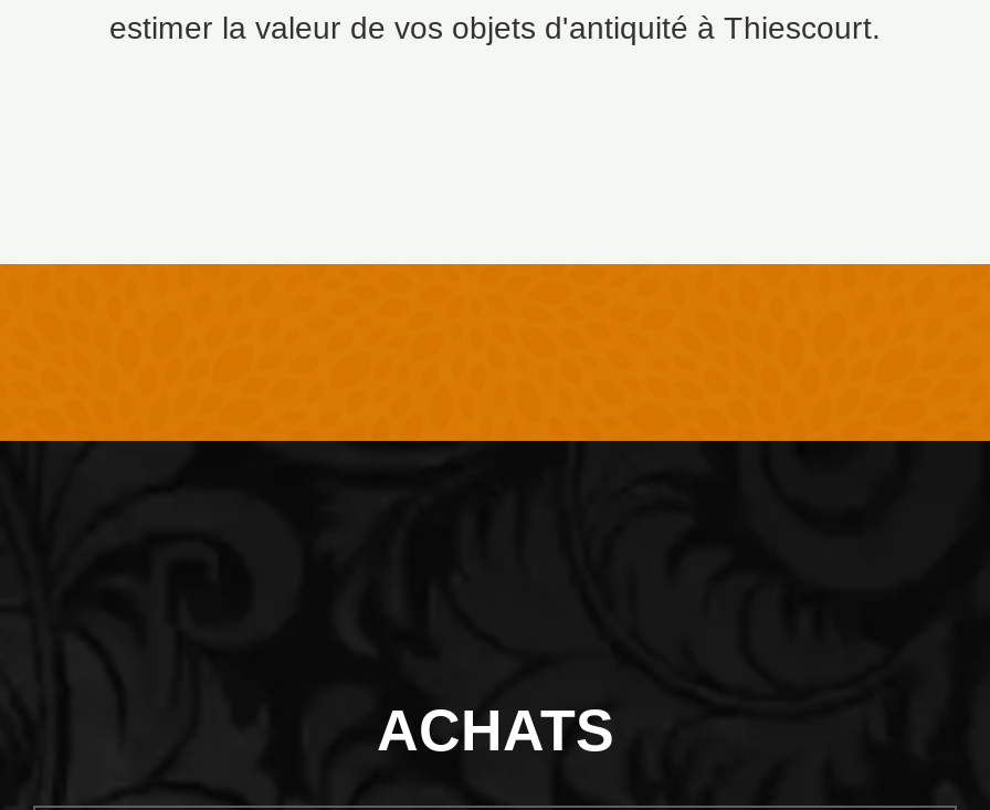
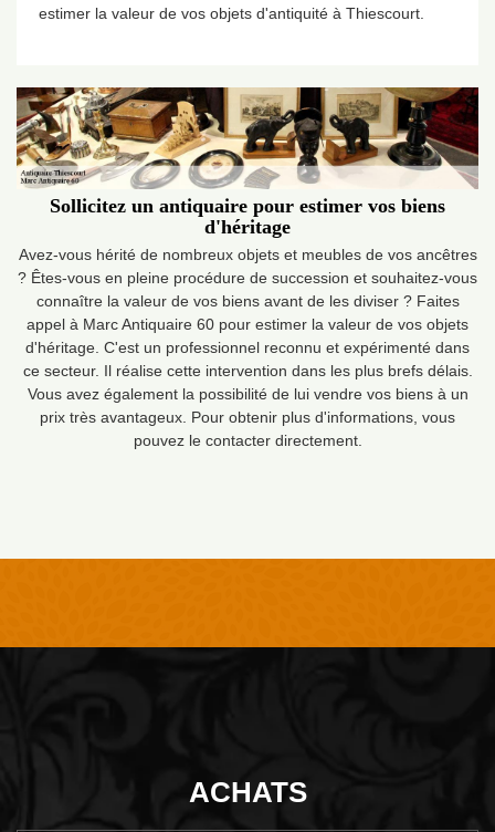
+ [image]
+ Sollicitez un antiquaire pour estimer vos biens
+ d'héritage
+ Avez-vous hérité de nombreux objets et meubles de vos ancêtres
+ ? Êtes-vous en pleine procédure de succession et souhaitez-vous
+ connaître la valeur de vos biens avant de les diviser ? Faites
+ appel à Marc Antiquaire 60 pour estimer la valeur de vos objets
+ d'héritage. C'est un professionnel reconnu et expérimenté dans
+ ce secteur. Il réalise cette intervention dans les plus brefs délais.
+ Vous avez également la possibilité de lui vendre vos biens à un
+ prix très avantageux. Pour obtenir plus d'informations, vous
+ pouvez le contacter directement.
